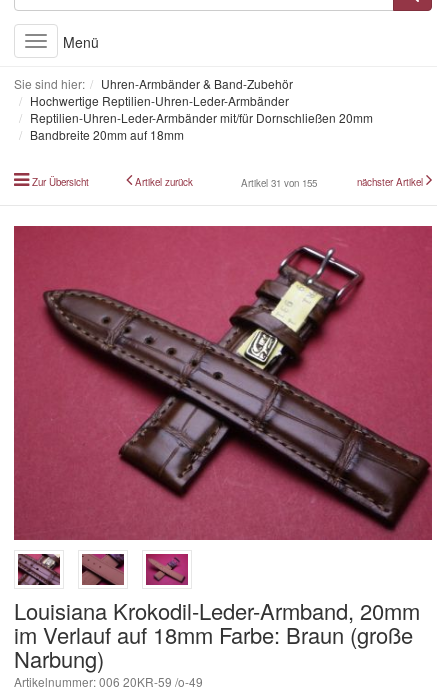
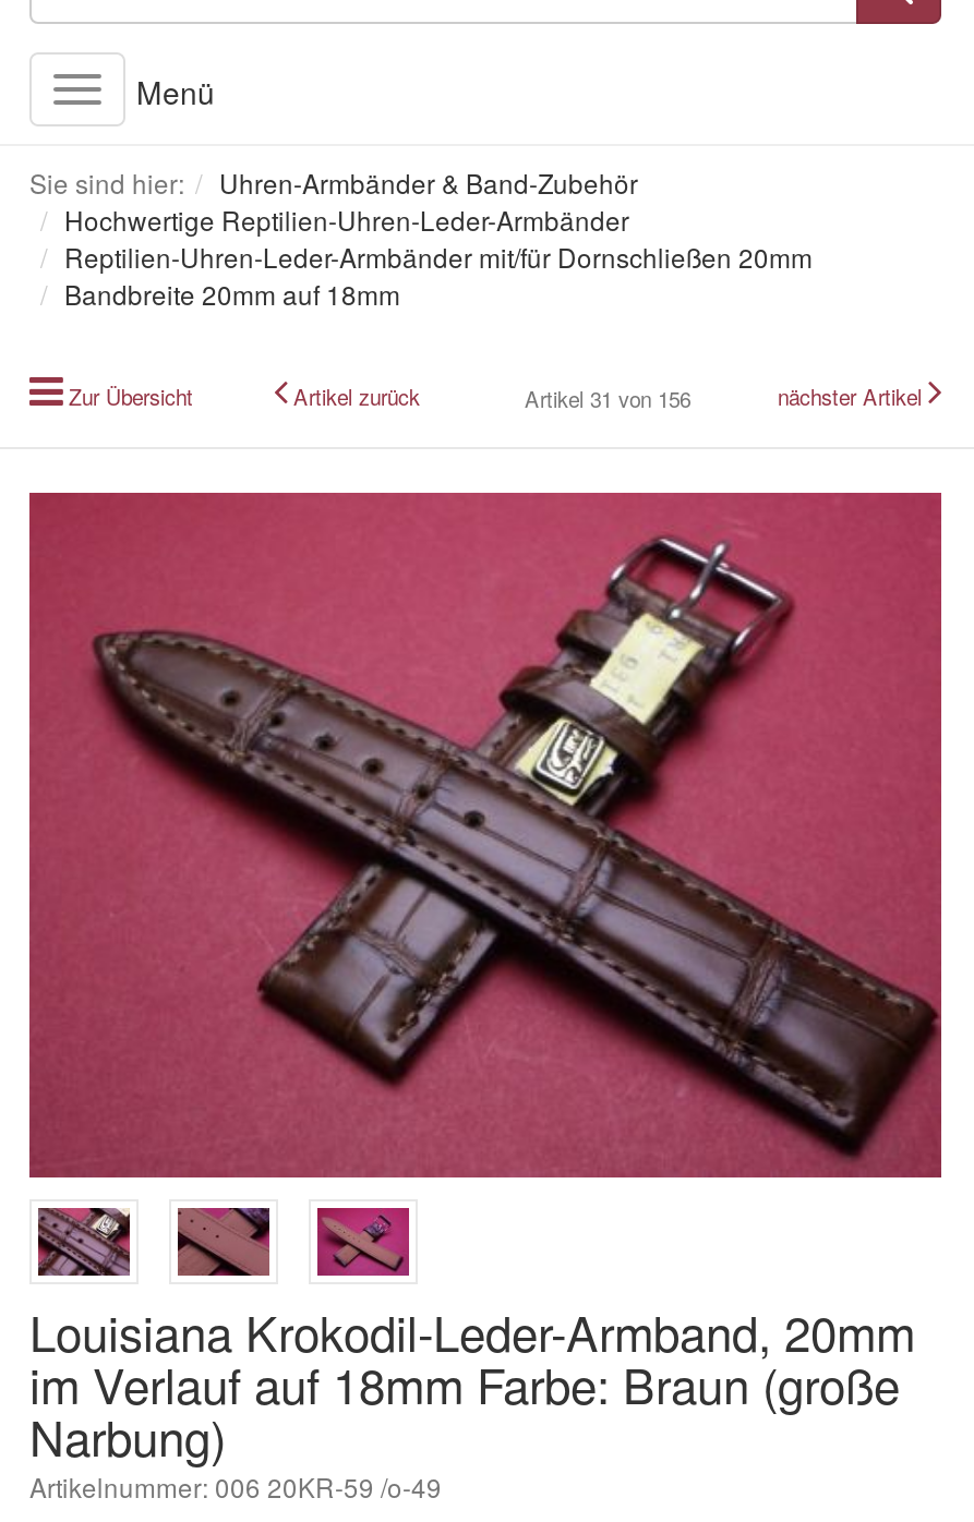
- Artikel 31 von 155
+ Artikel 31 von 156
